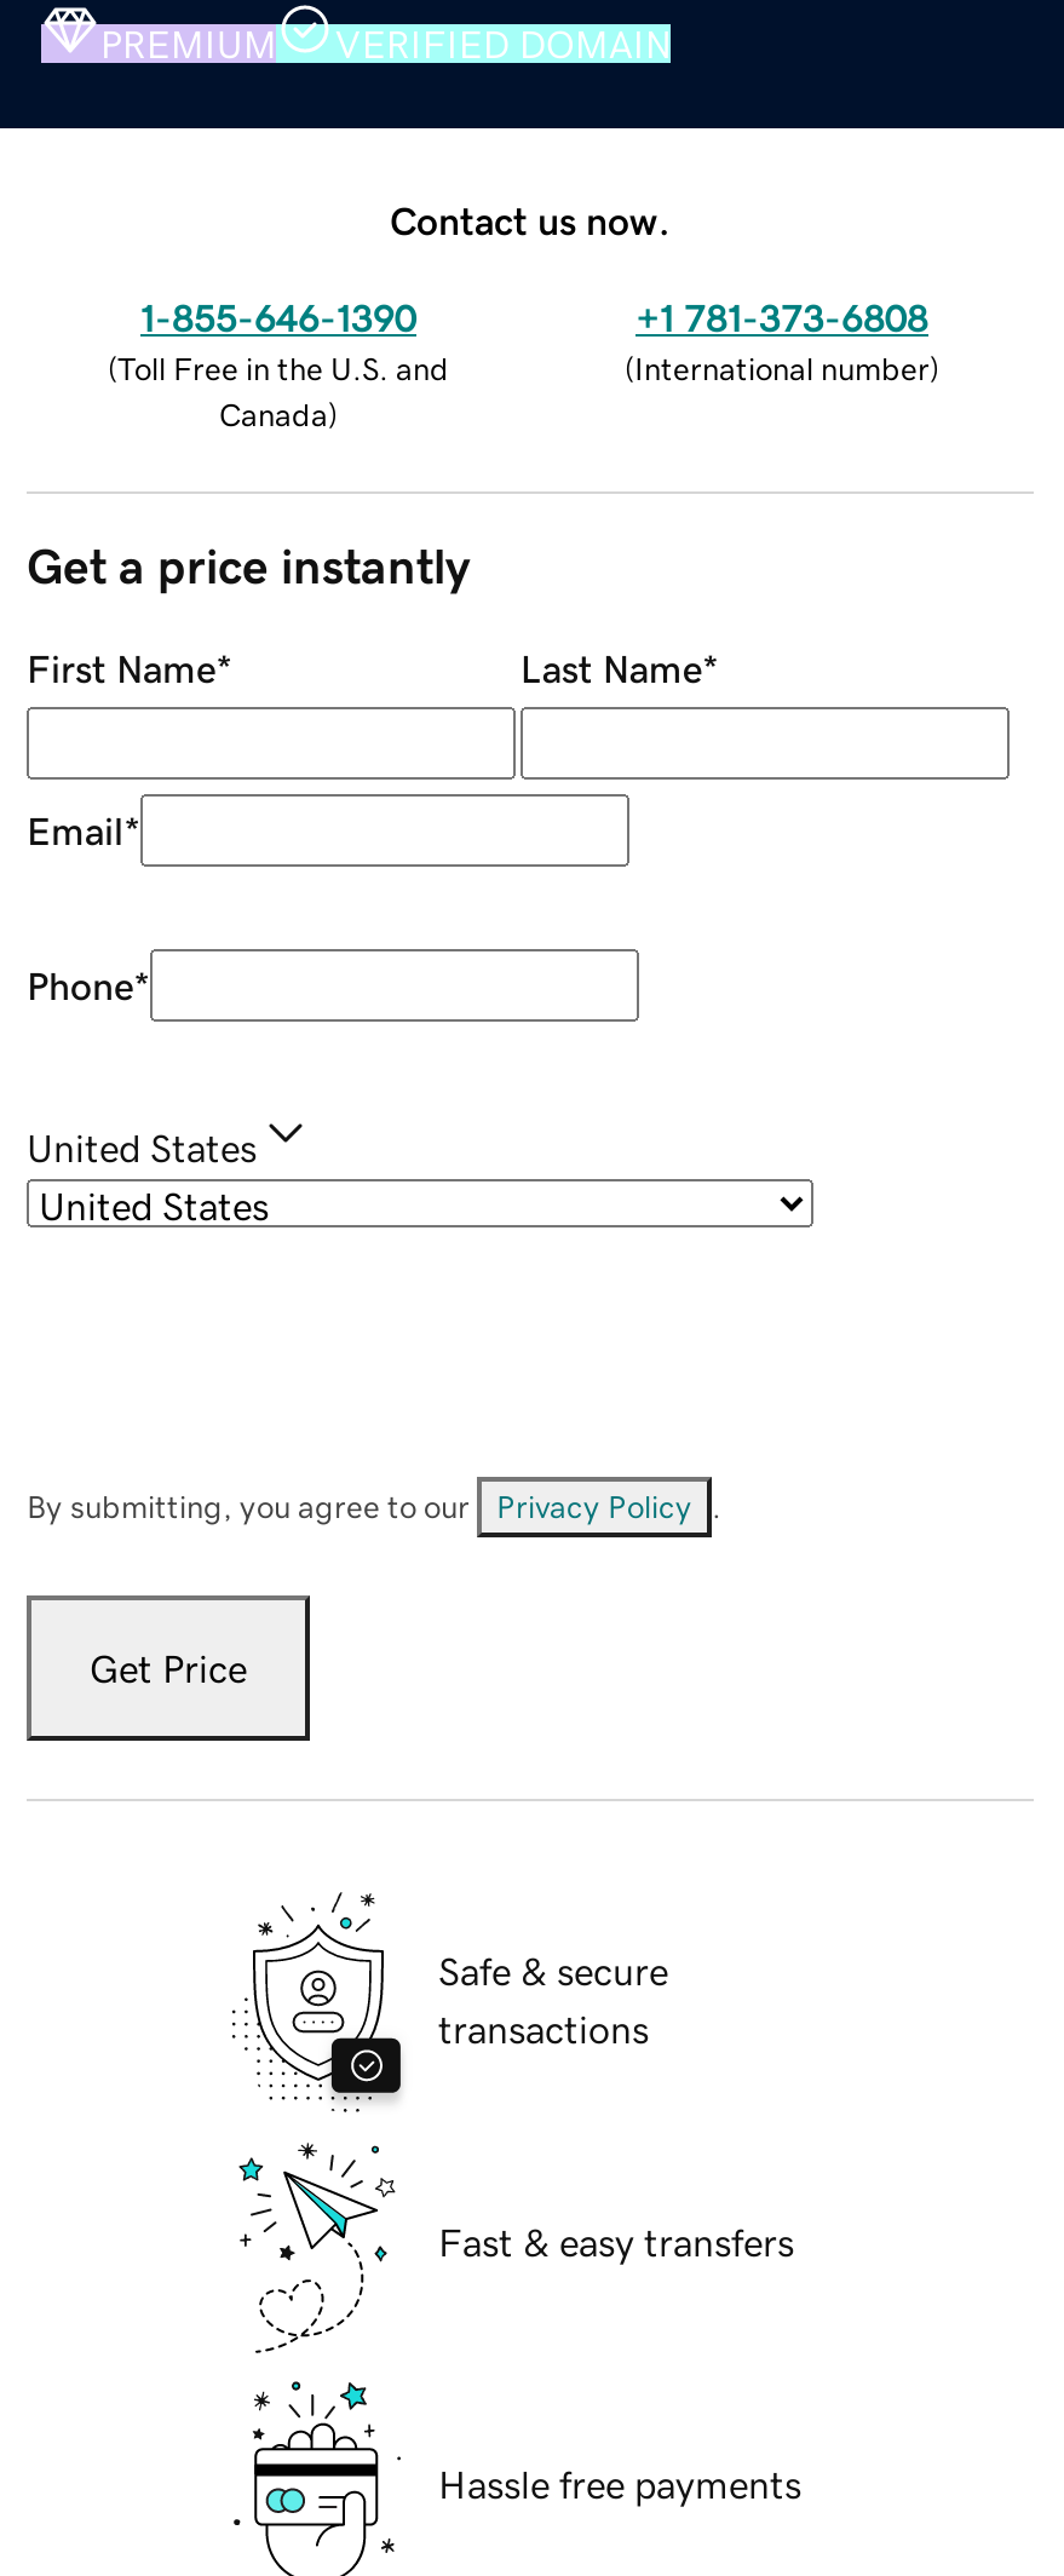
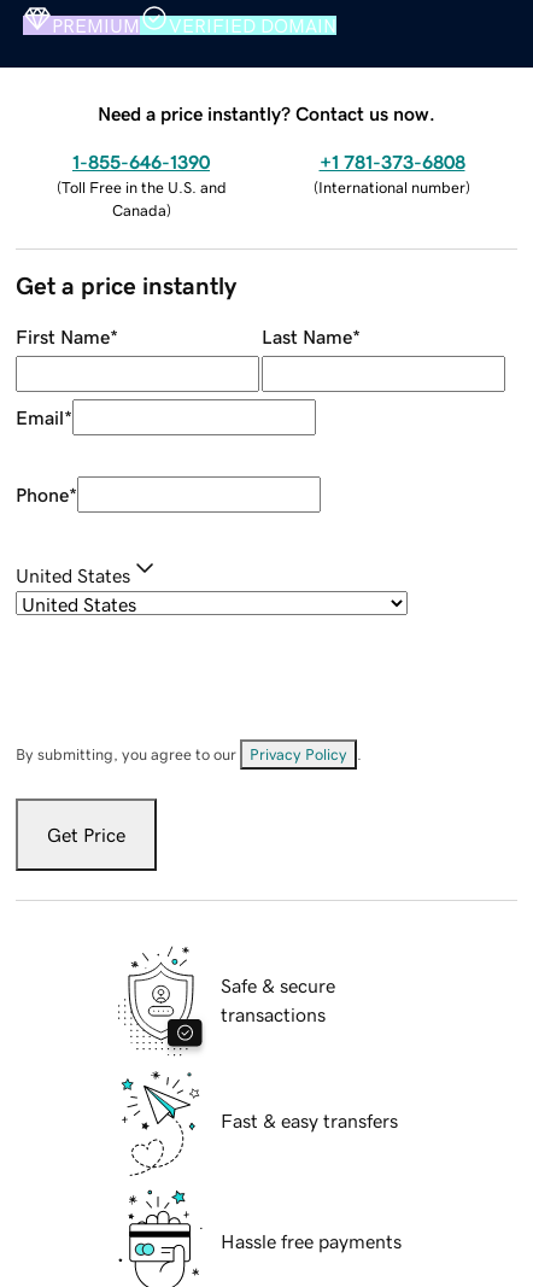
- Contact us now.
+ Need a price instantly? Contact us now.
